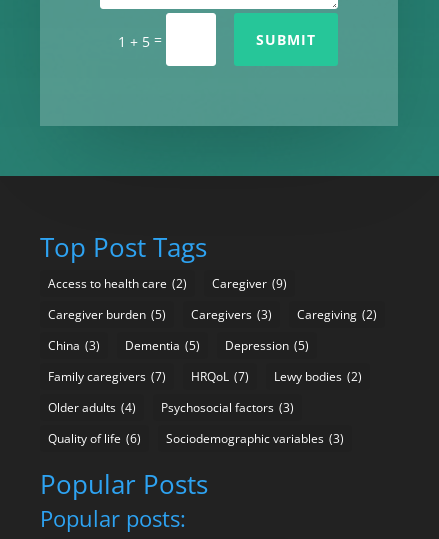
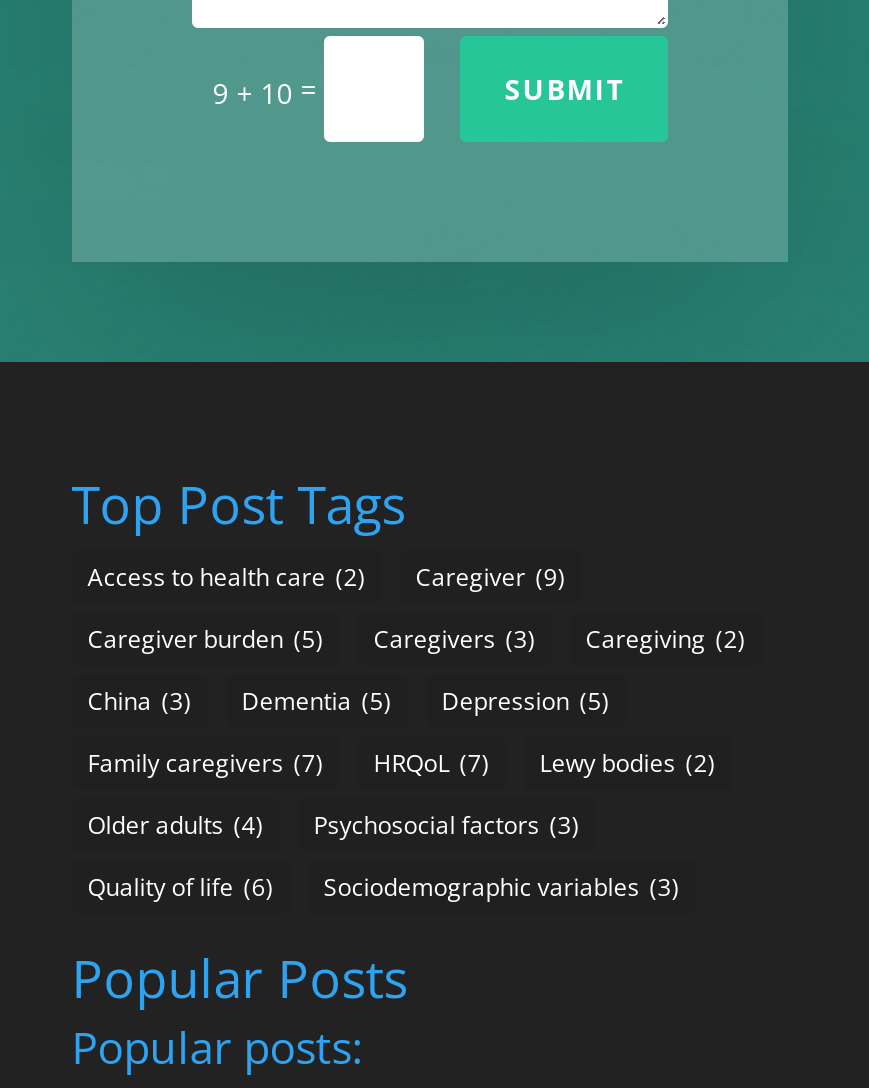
- 1 + 5 =
+ 9 + 10 =
